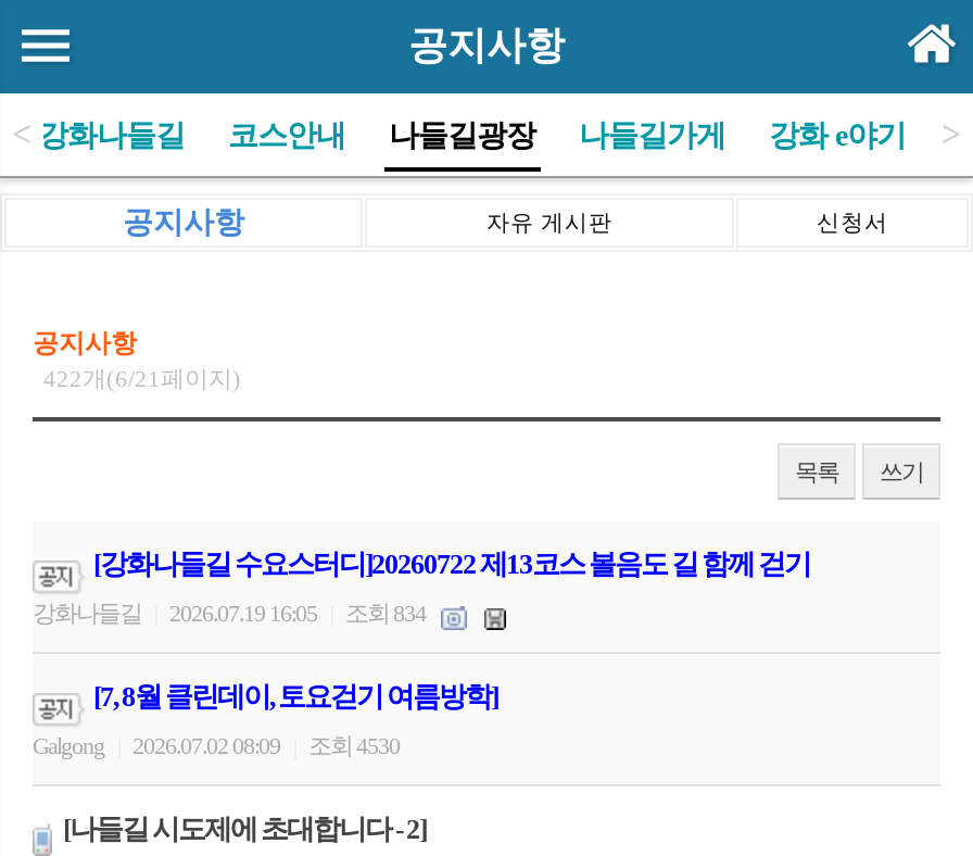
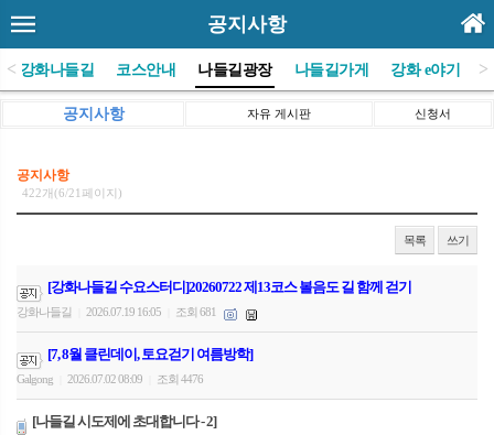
- 강화나들길 2026.07.19 16:05 조회 834
+ 강화나들길 2026.07.19 16:05 조회 681

- Galgong 2026.07.02 08:09 조회 4530
+ Galgong 2026.07.02 08:09 조회 4476
